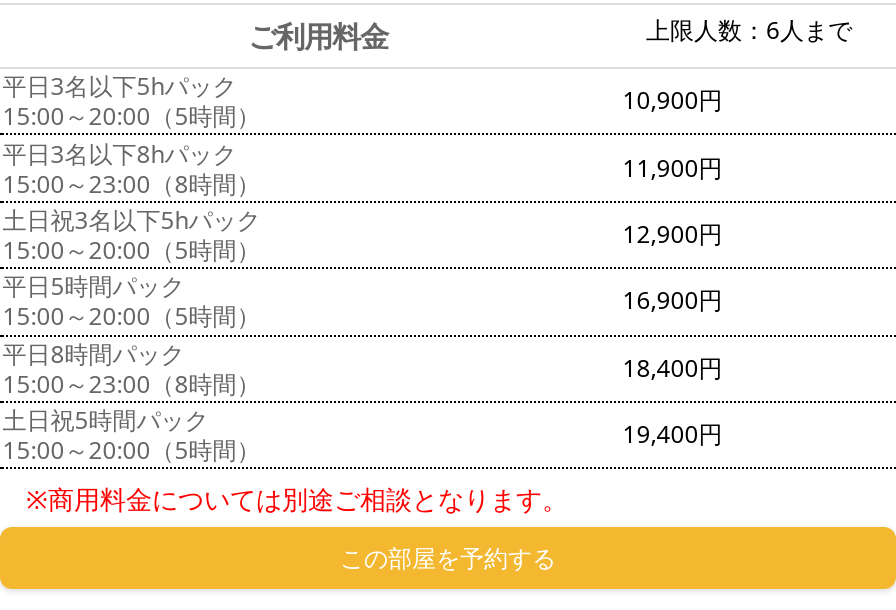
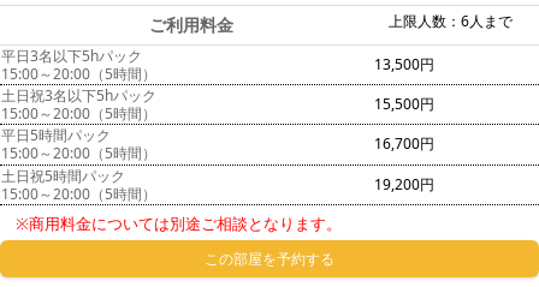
- 10,900円
- 平日3名以下8hパック
- 15:00～23:00（8時間）
- 11,900円
+ 13,500円

- 12,900円
+ 15,500円

- 16,900円
- 平日8時間パック
- 15:00～23:00（8時間）
- 18,400円
+ 16,700円

- 19,400円
+ 19,200円
